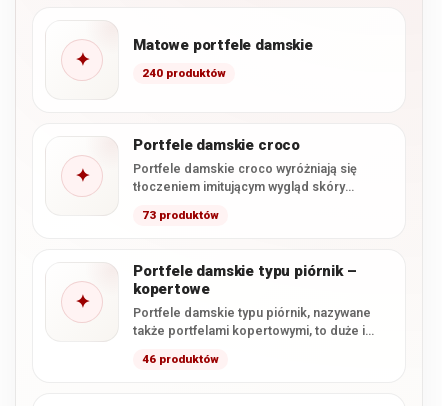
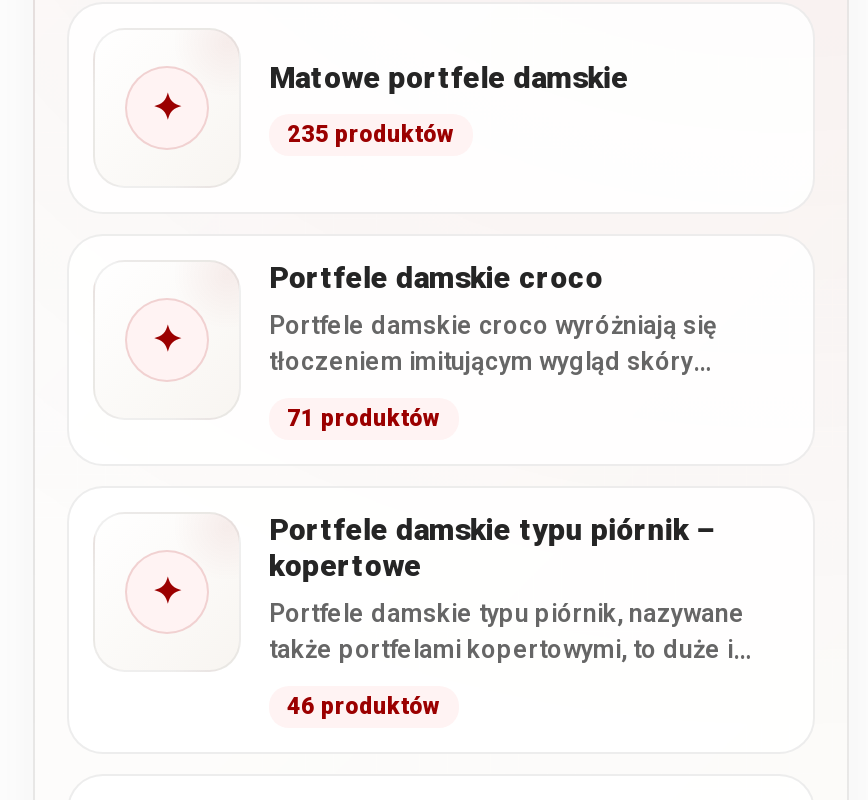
- 240 produktów
+ 235 produktów

- 73 produktów
+ 71 produktów
